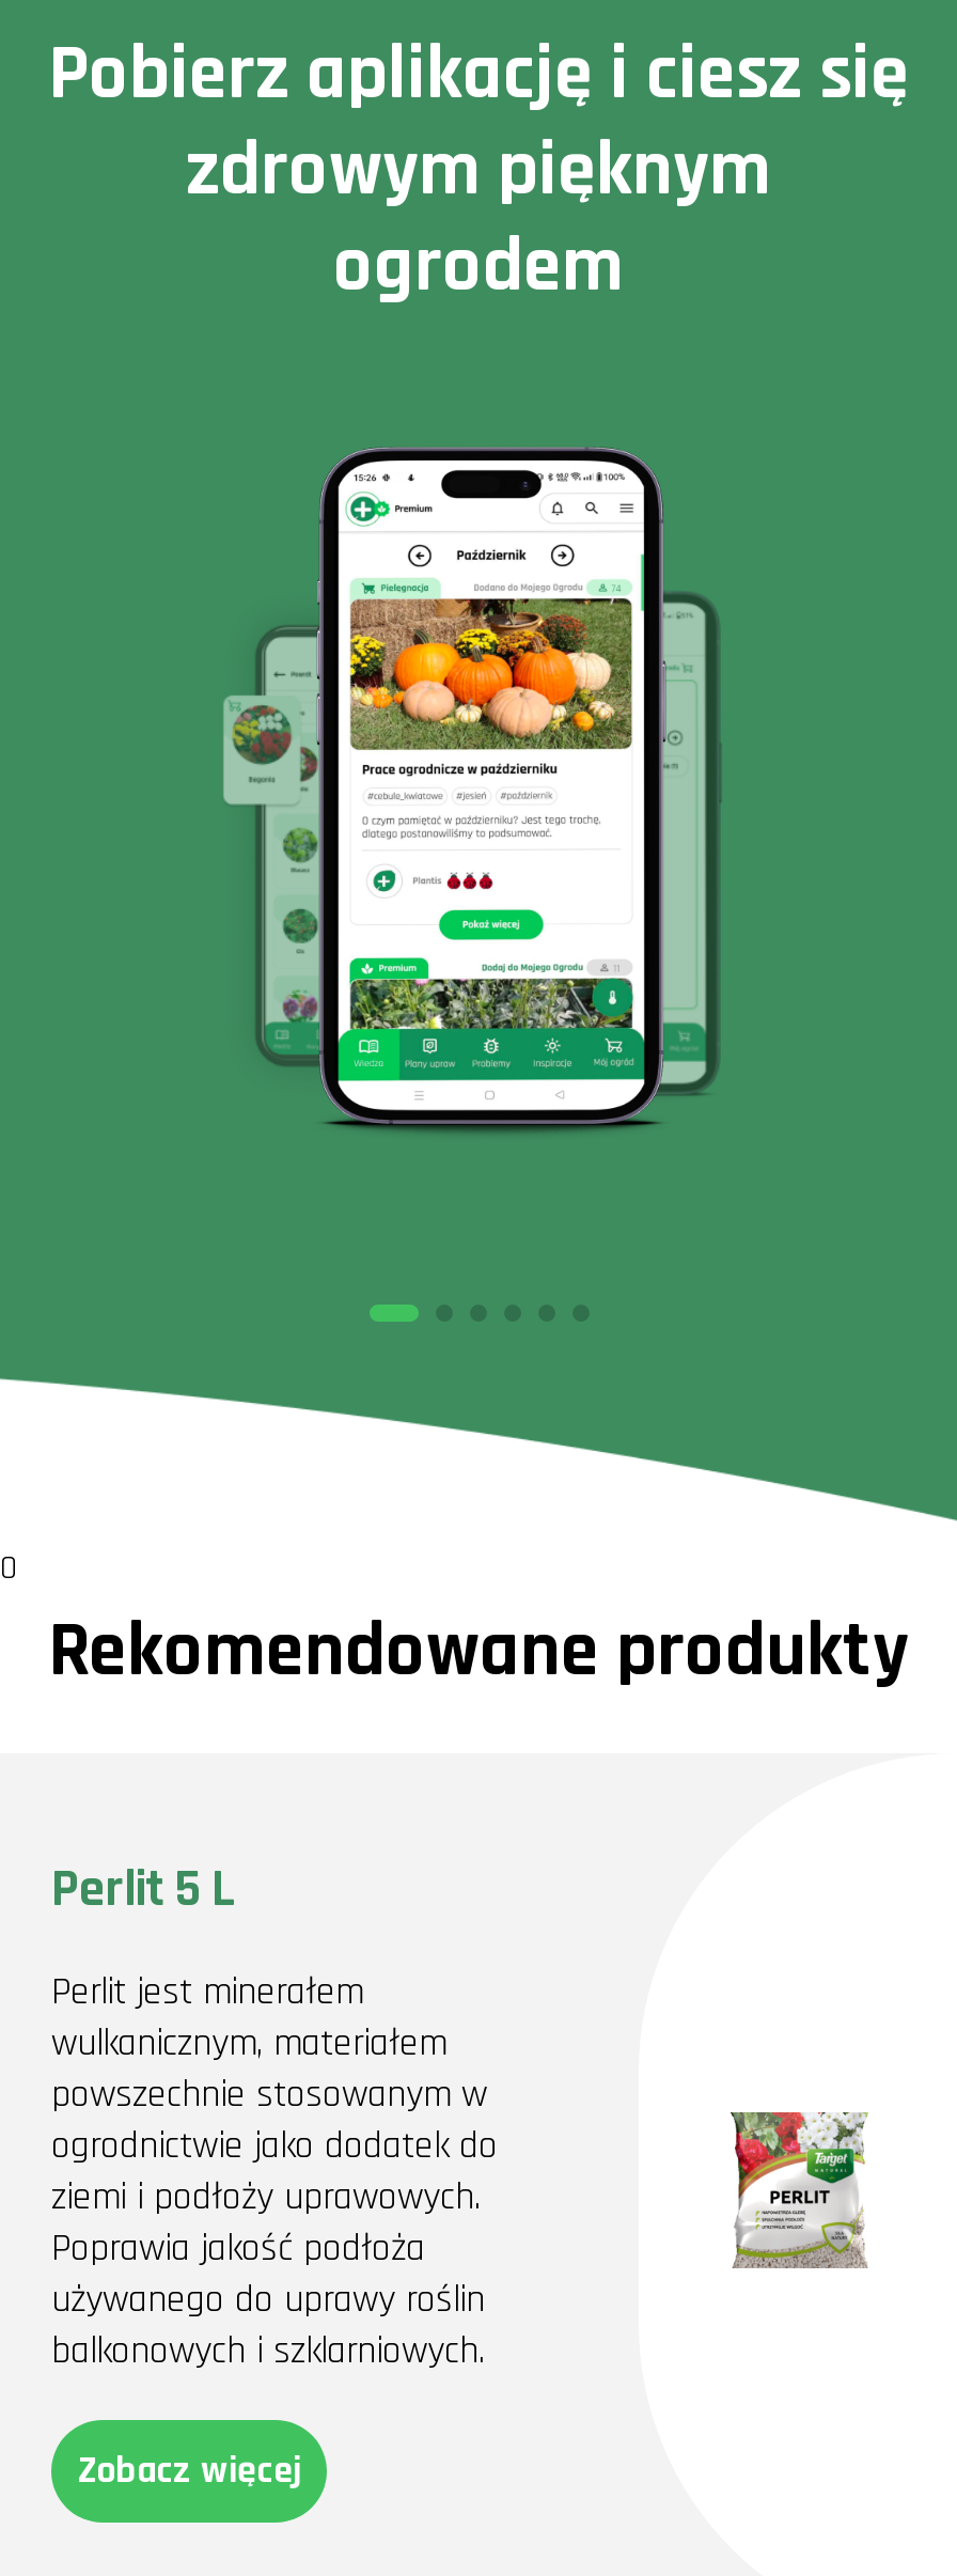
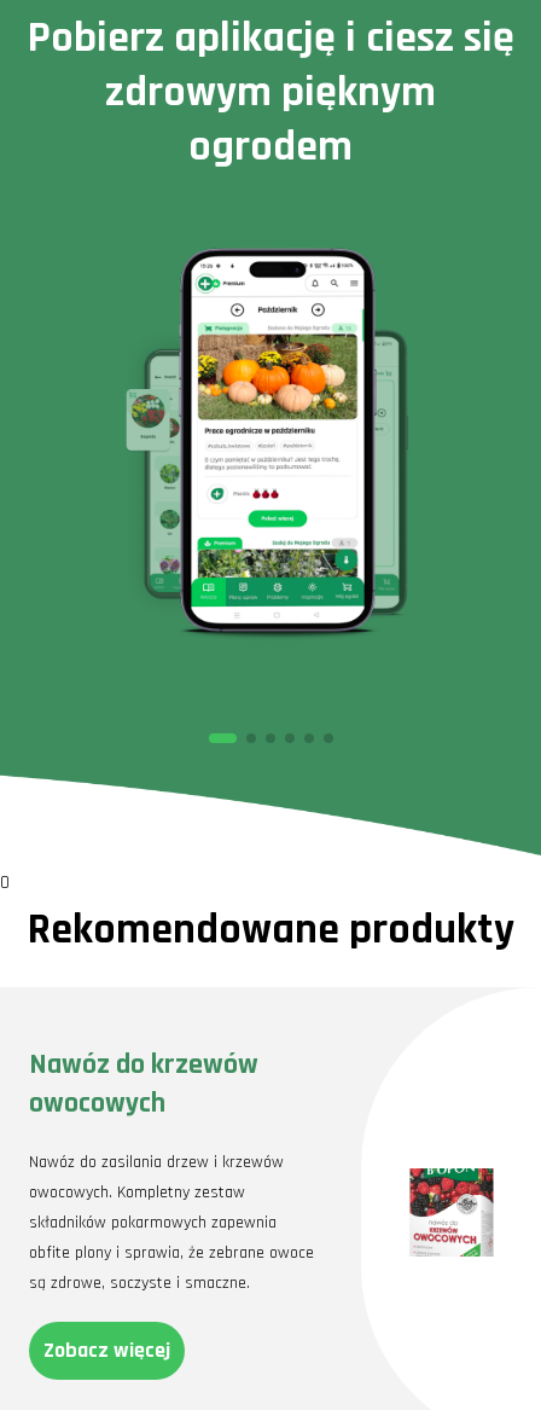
- Perlit 5 L
+ Nawóz do krzewów
+ owocowych

- Perlit jest minerałem
- wulkanicznym, materiałem
- powszechnie stosowanym w
- ogrodnictwie jako dodatek do
- ziemi i podłoży uprawowych.
- Poprawia jakość podłoża
- używanego do uprawy roślin
- balkonowych i szklarniowych.
+ Nawóz do zasilania drzew i krzewów
+ owocowych. Kompletny zestaw
+ składników pokarmowych zapewnia
+ obfite plony i sprawia, że zebrane owoce
+ są zdrowe, soczyste i smaczne.

- [image]
+ [image]
